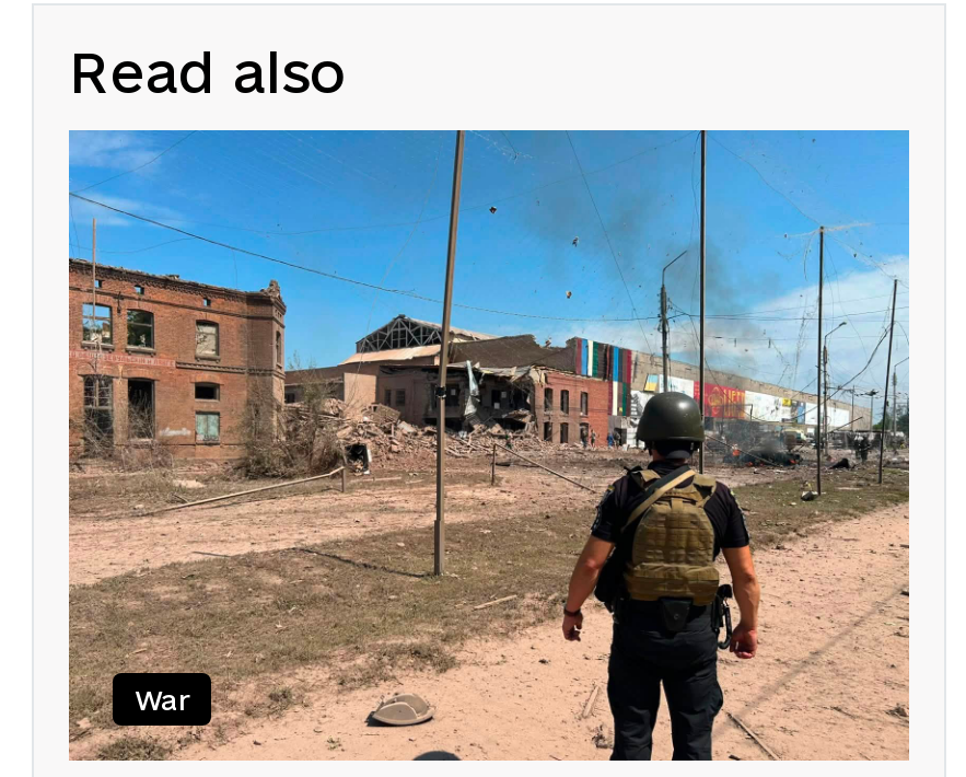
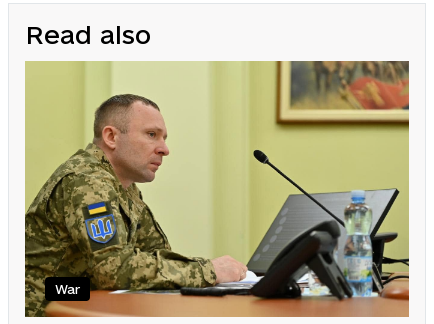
- [image]
+ [image]
